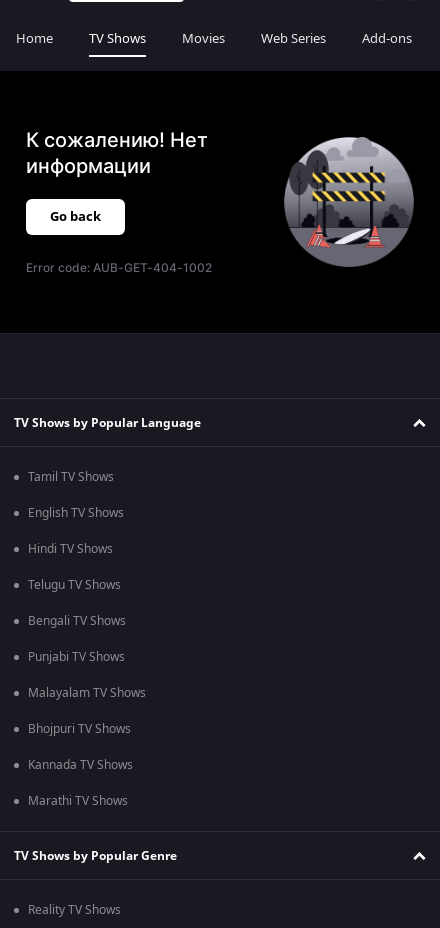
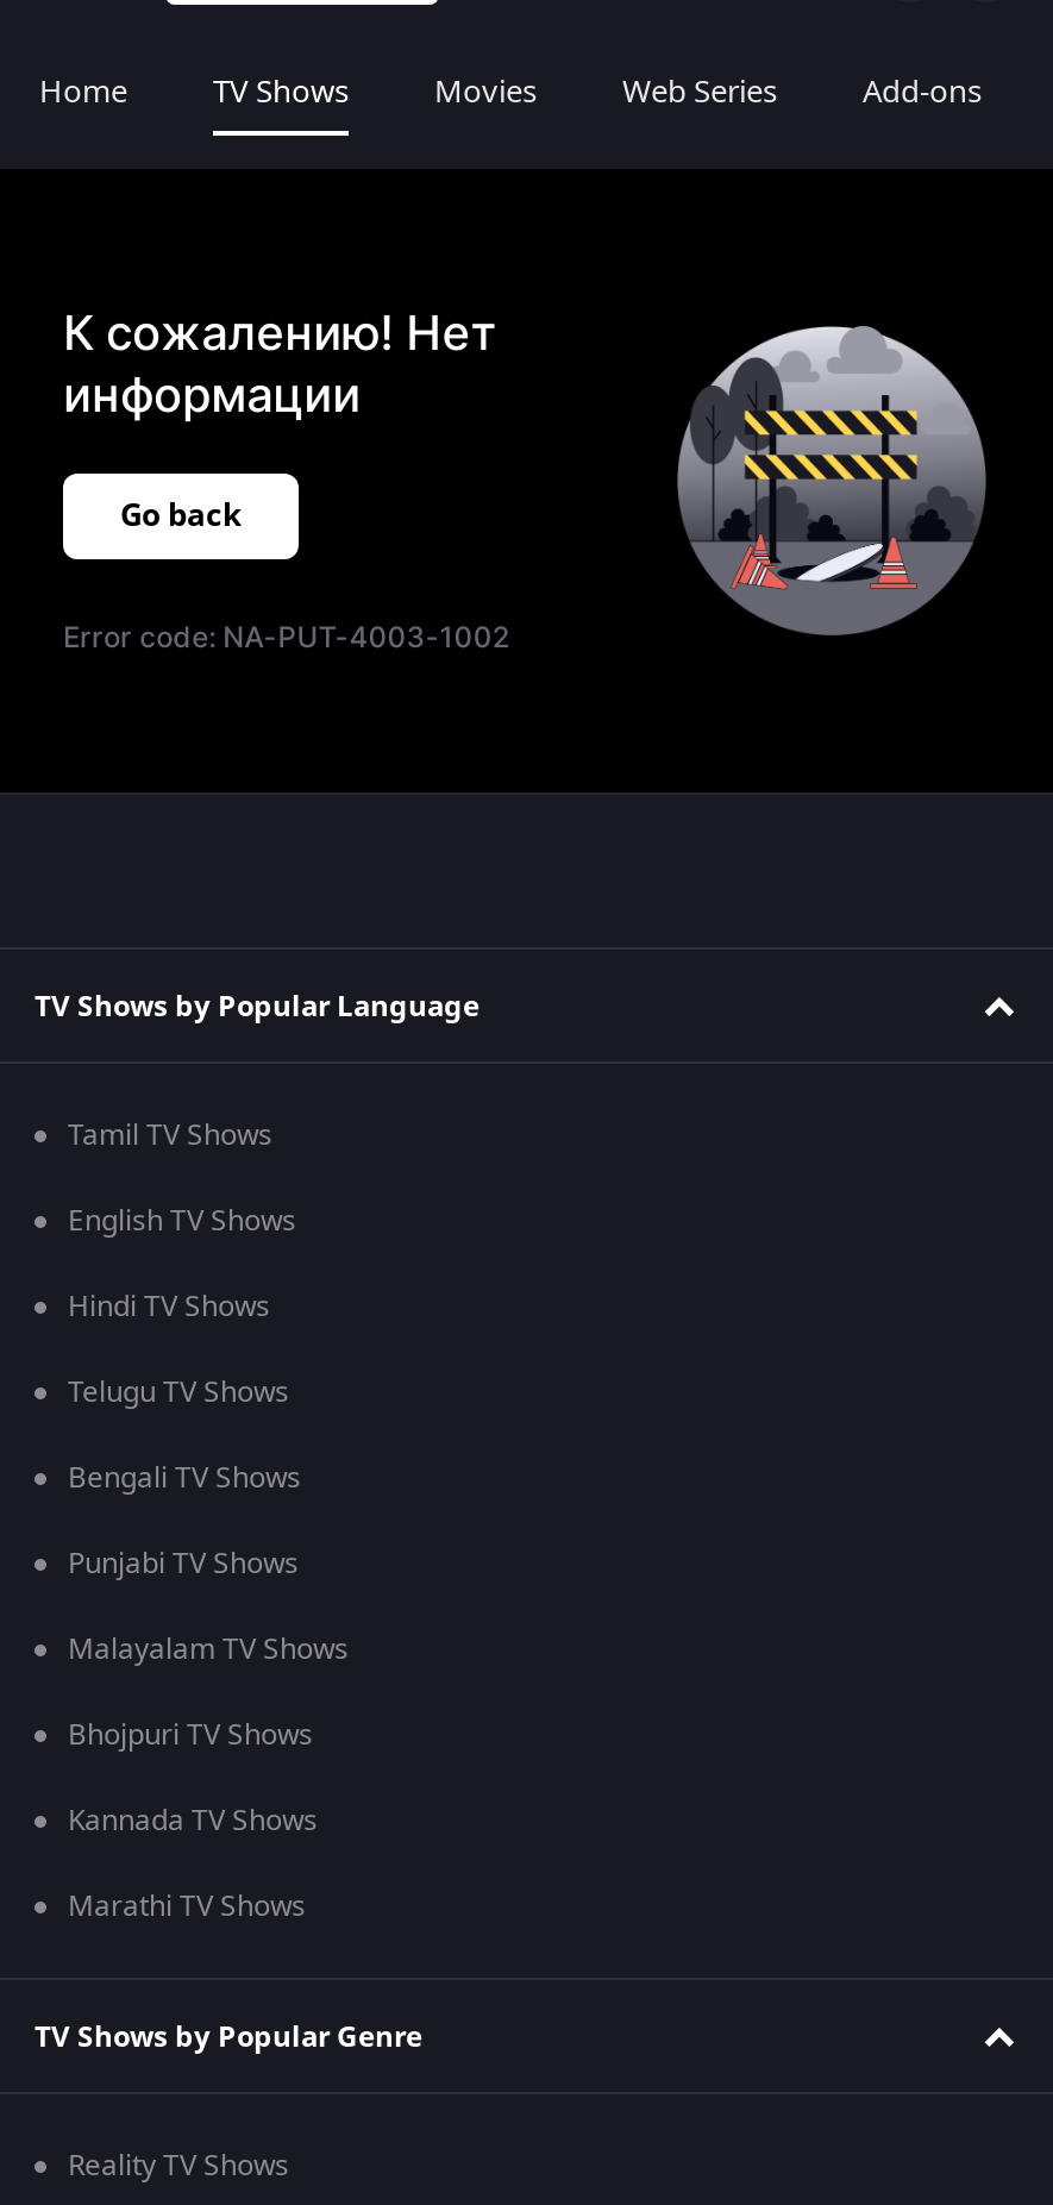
- Error code: AUB-GET-404-1002
+ Error code: NA-PUT-4003-1002
